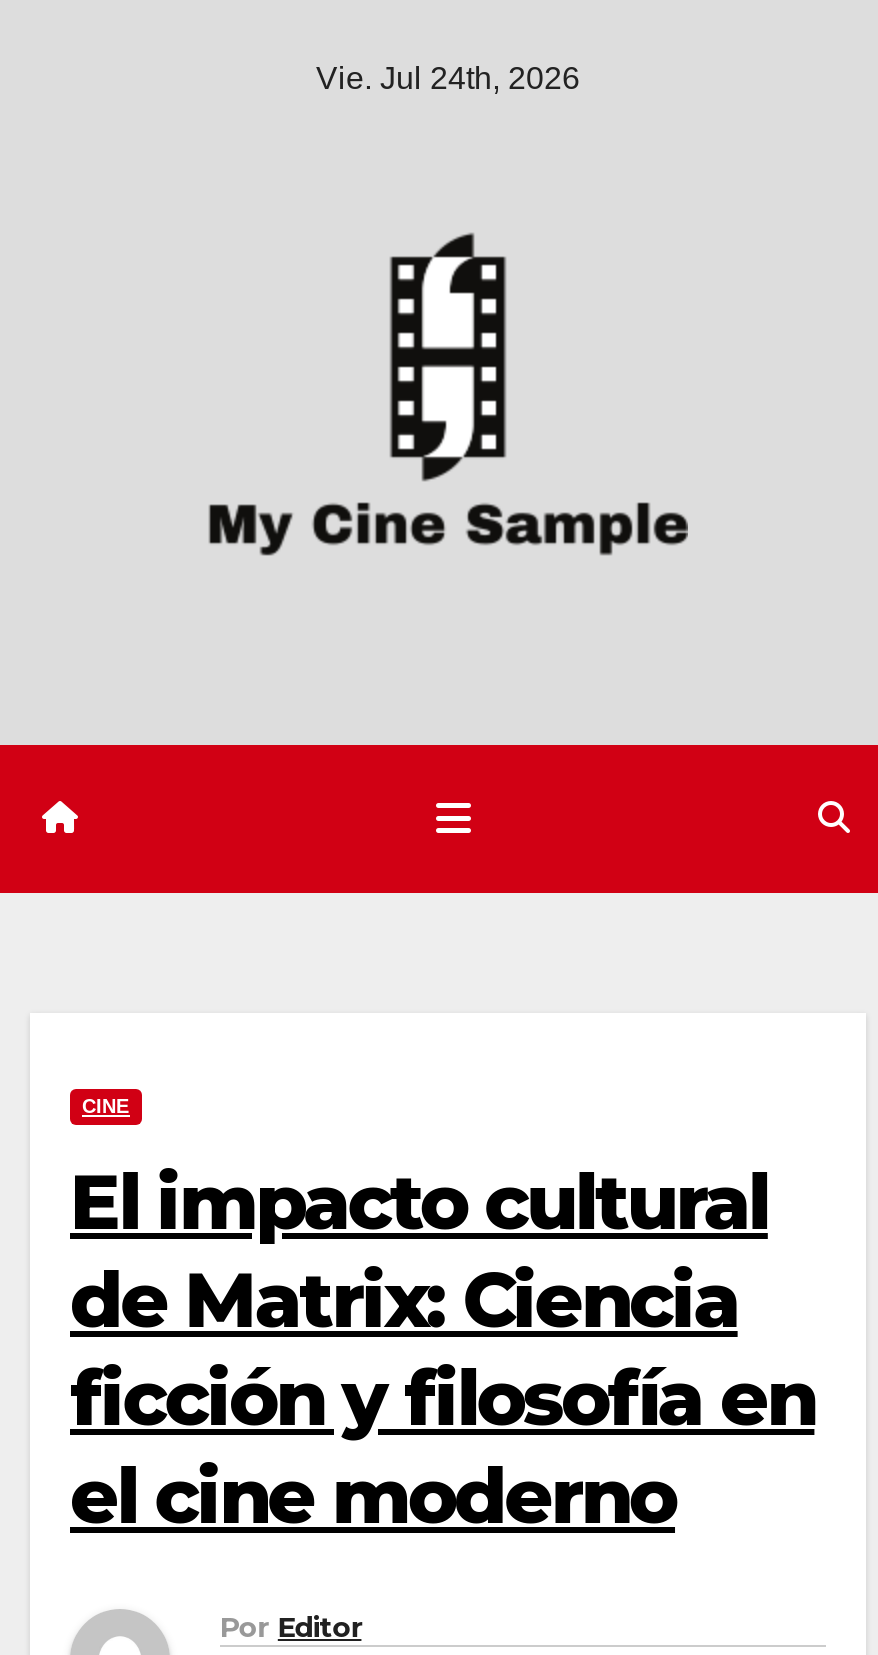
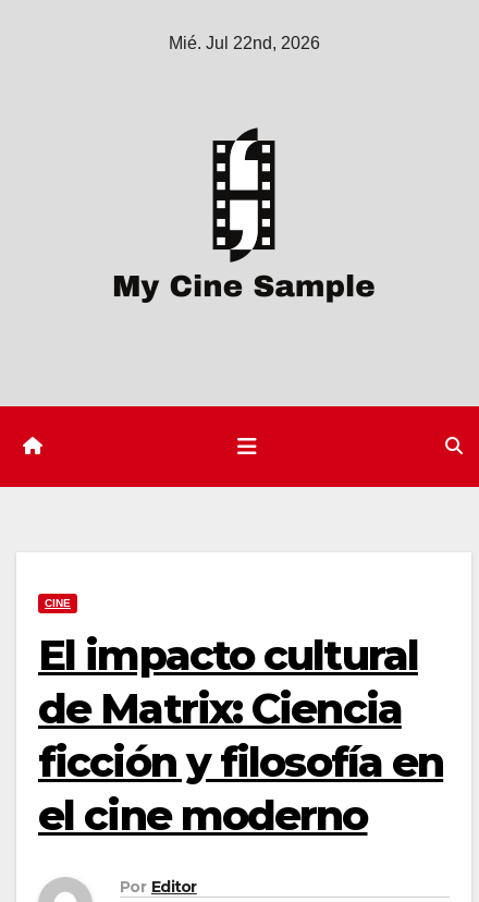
- Vie. Jul 24th, 2026
+ Mié. Jul 22nd, 2026
